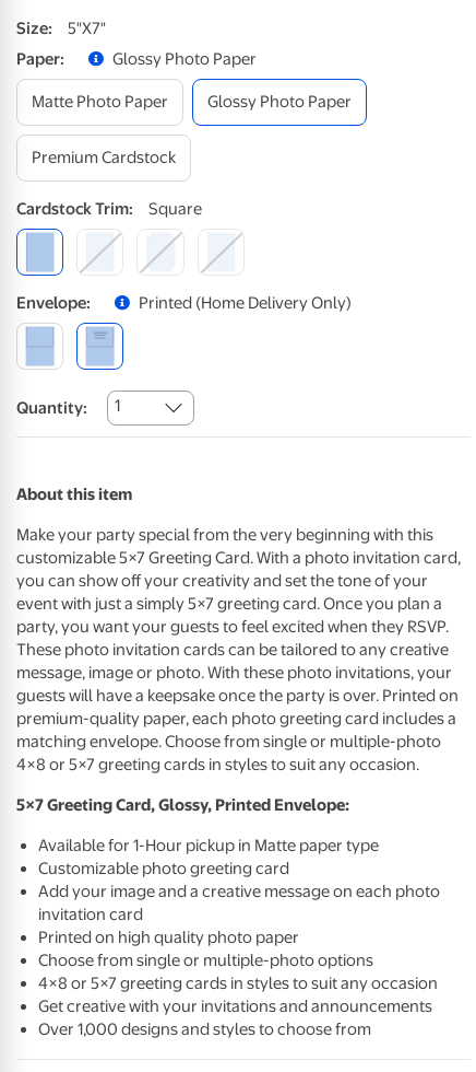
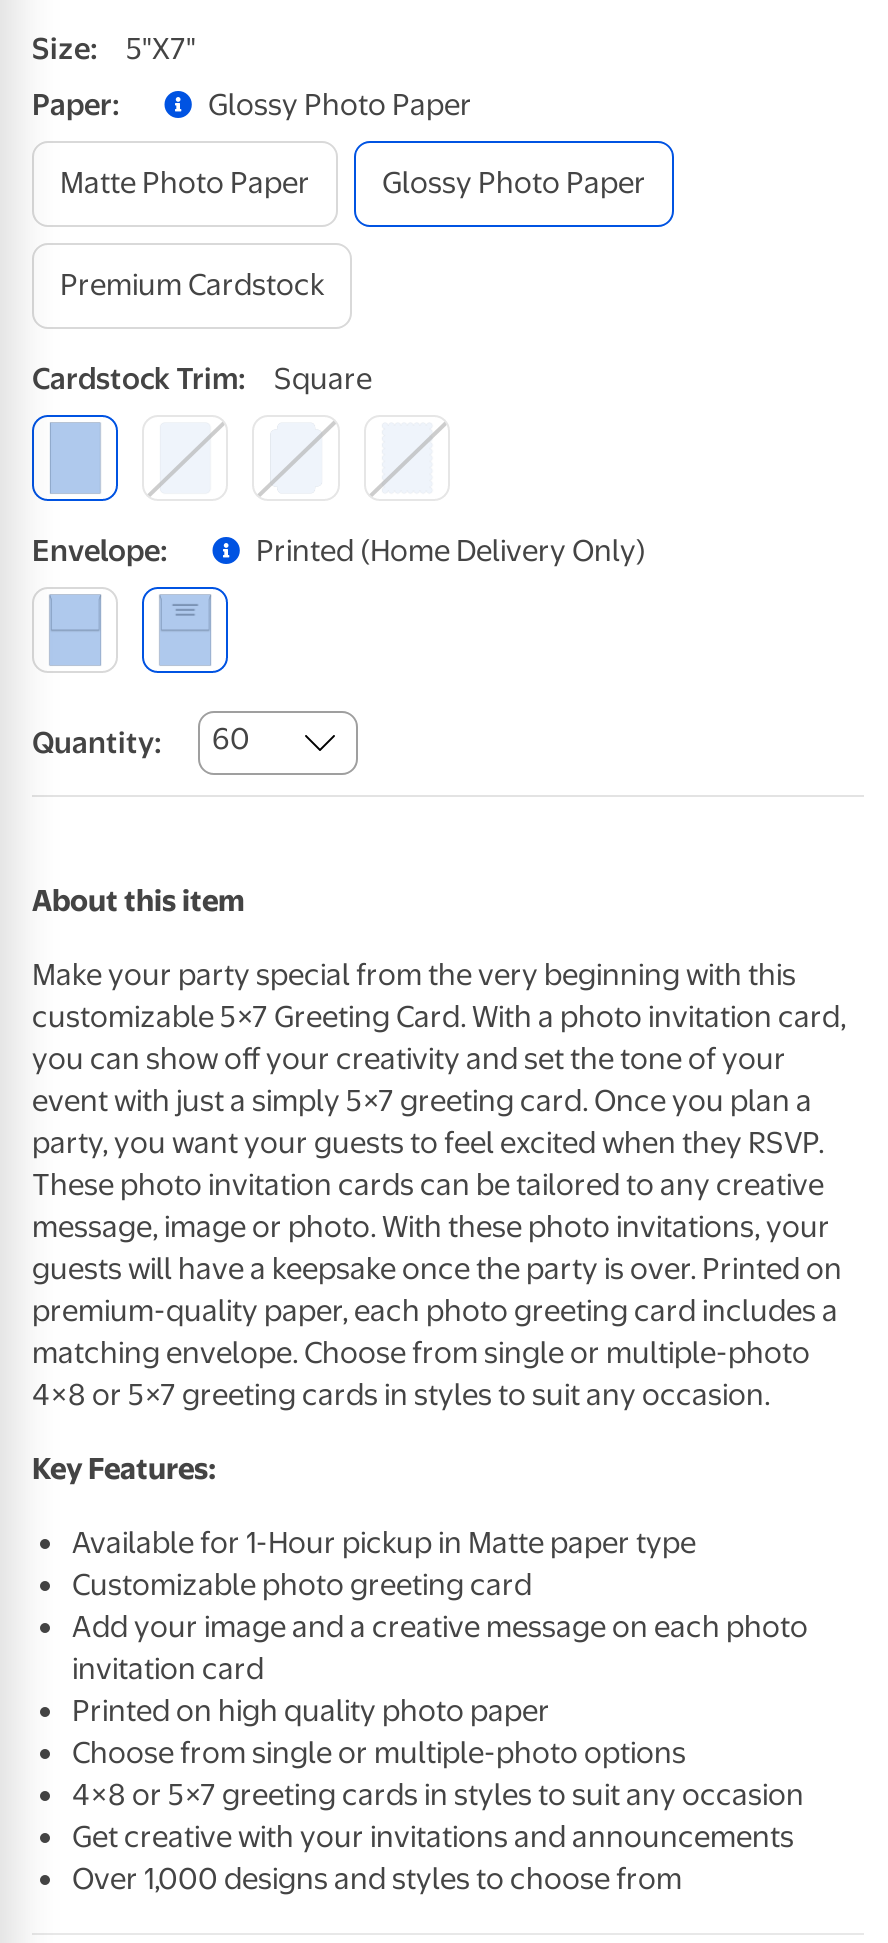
- Quantity: 1
+ Quantity: 60

- 5×7 Greeting Card, Glossy, Printed Envelope:
+ Key Features:
